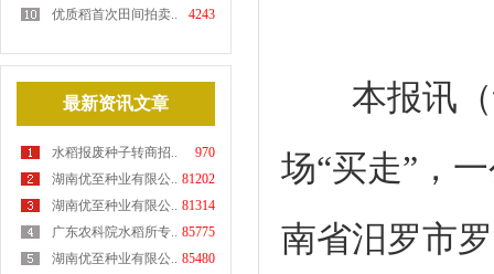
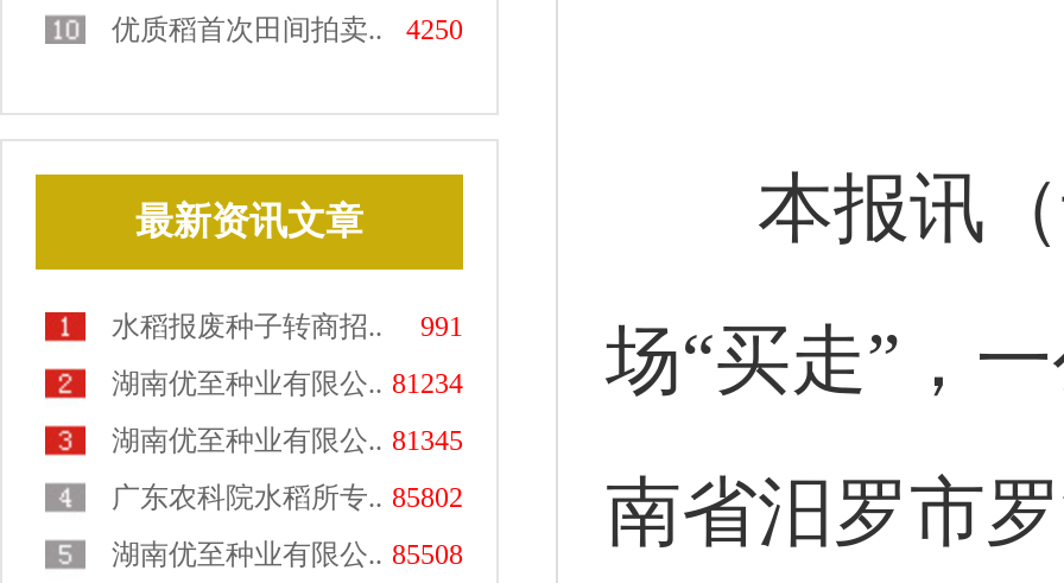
- 优质稻首次田间拍卖.. 4243
+ 优质稻首次田间拍卖.. 4250

- 水稻报废种子转商招.. 970
+ 水稻报废种子转商招.. 991

- 湖南优至种业有限公.. 81202
+ 湖南优至种业有限公.. 81234

- 湖南优至种业有限公.. 81314
+ 湖南优至种业有限公.. 81345

- 广东农科院水稻所专.. 85775
+ 广东农科院水稻所专.. 85802

- 湖南优至种业有限公.. 85480
+ 湖南优至种业有限公.. 85508
